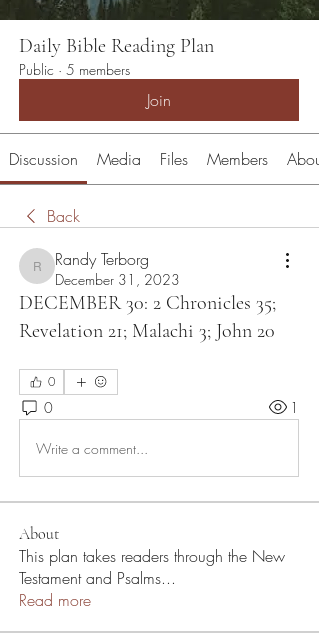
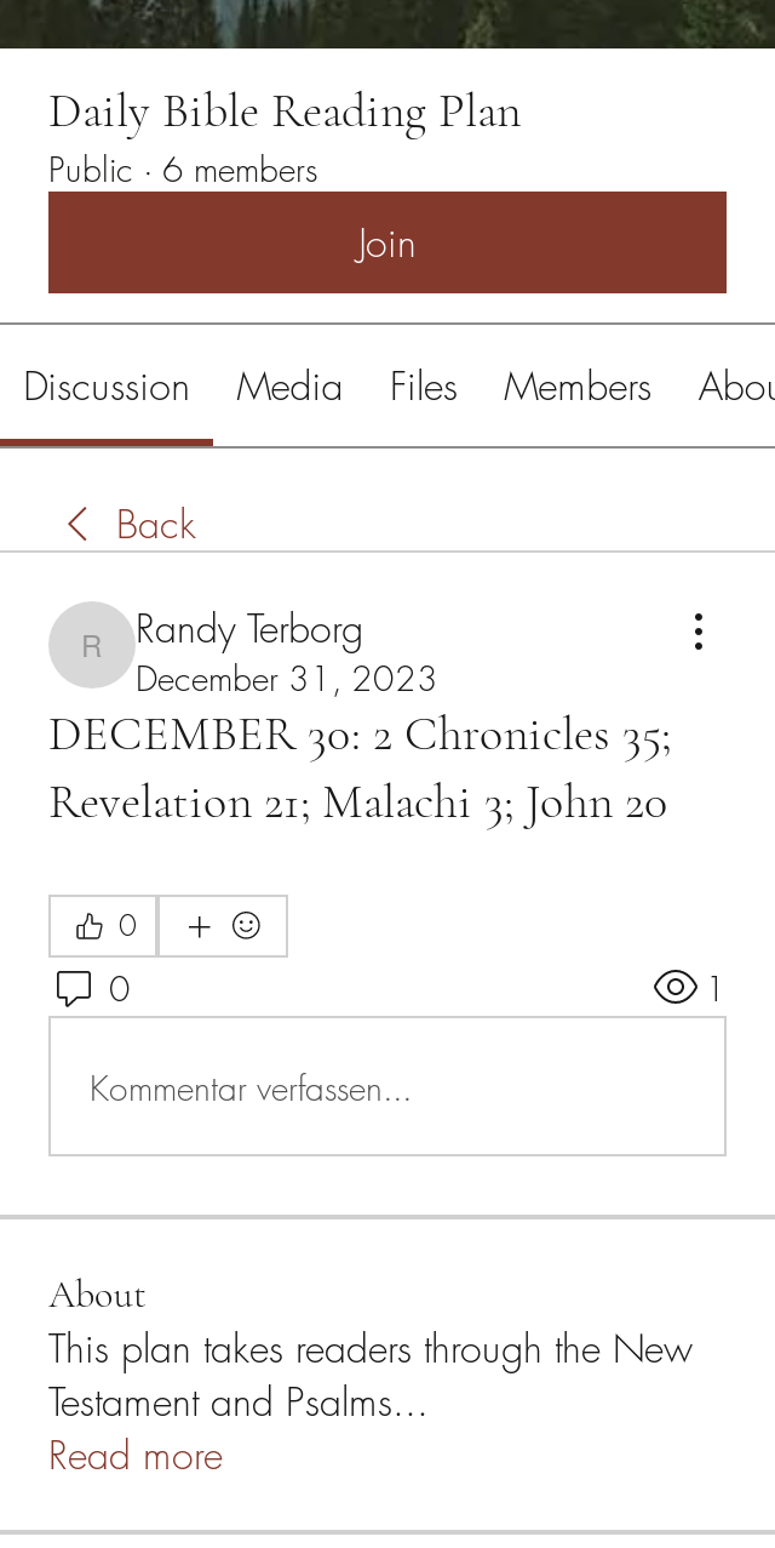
- Public · 5 members
+ Public · 6 members

- Write a comment...
+ Kommentar verfassen...
